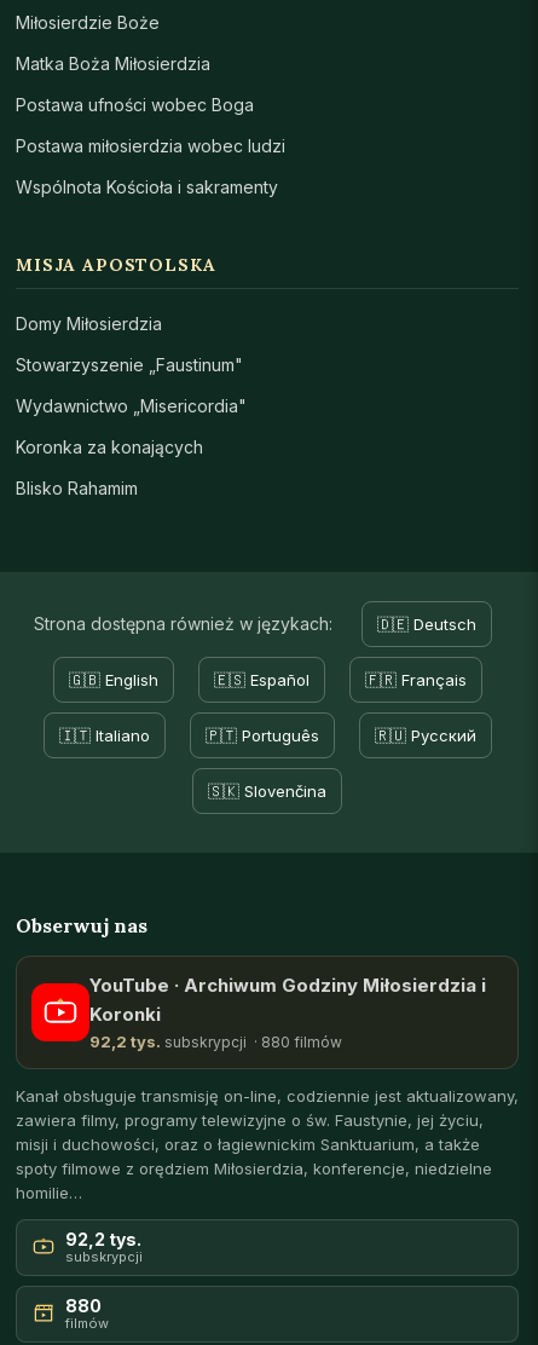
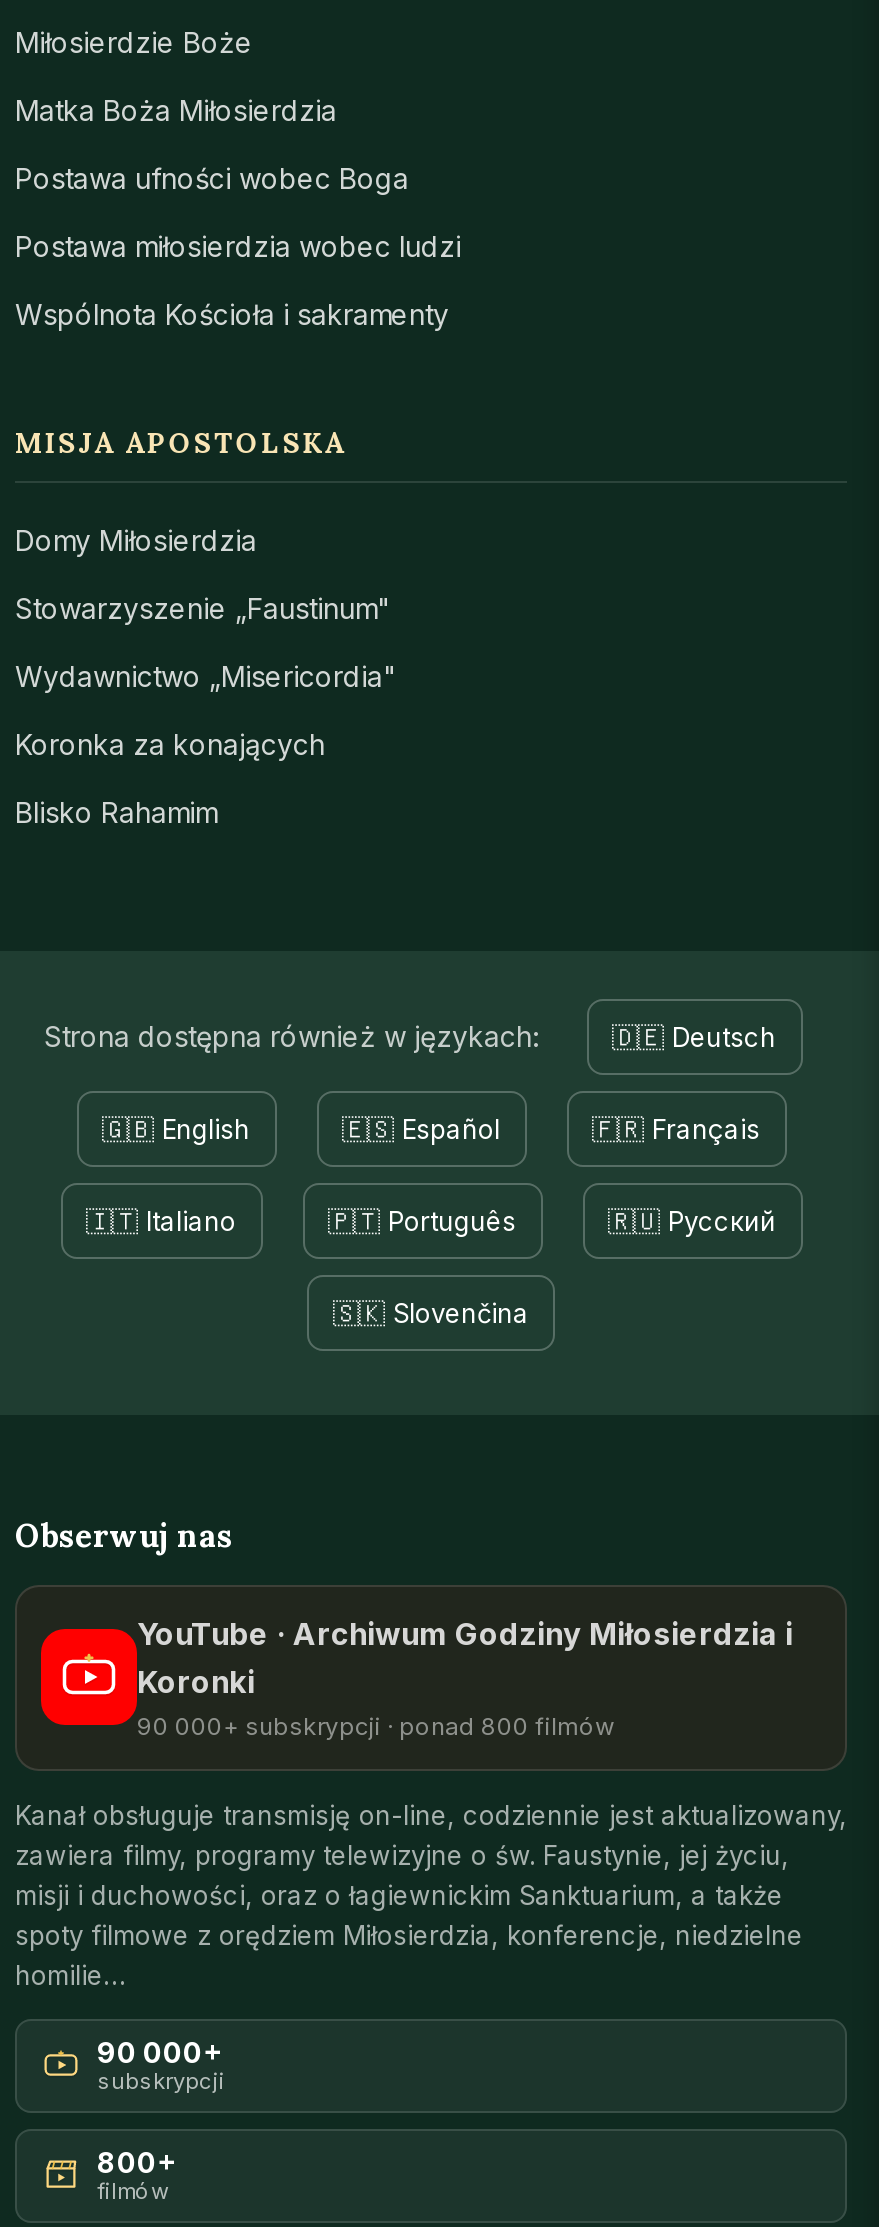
- 92,2 tys. subskrypcji · 880 filmów
+ 90 000+ subskrypcji · ponad 800 filmów

- 92,2 tys.
+ 90 000+

- 880
+ 800+
